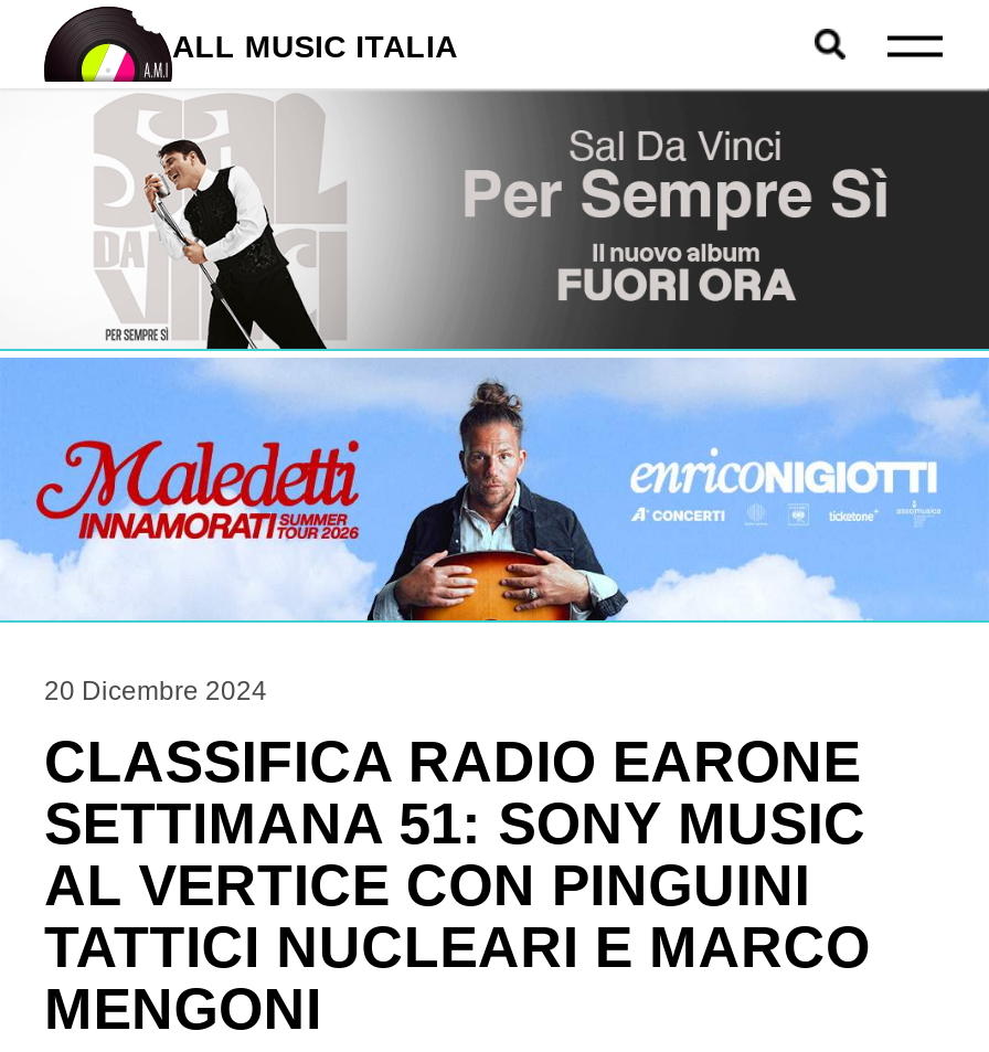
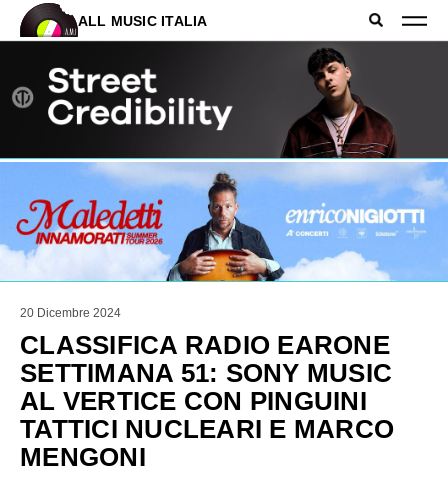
- [image]
+ [image]
